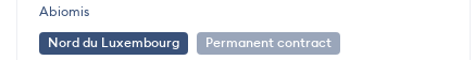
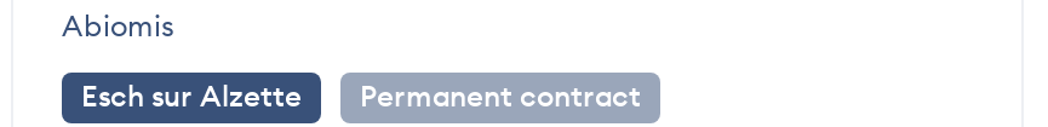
- Nord du Luxembourg
+ Esch sur Alzette
